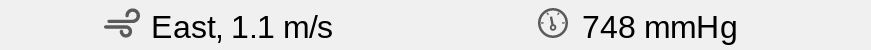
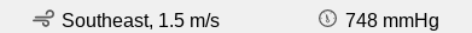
- East, 1.1 m/s
+ Southeast, 1.5 m/s
